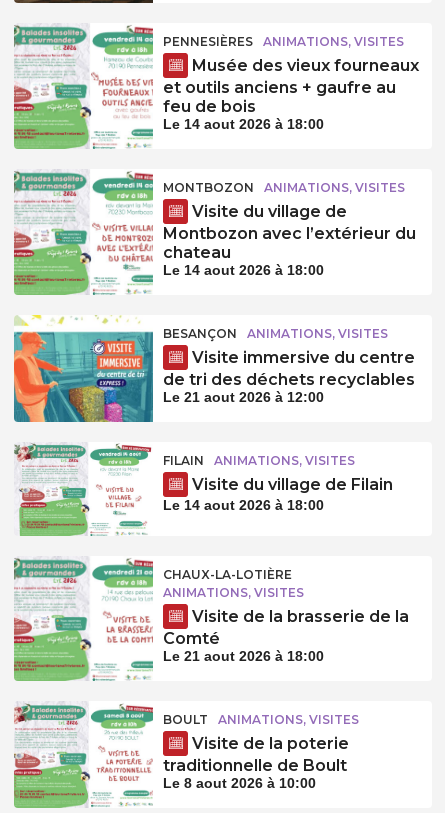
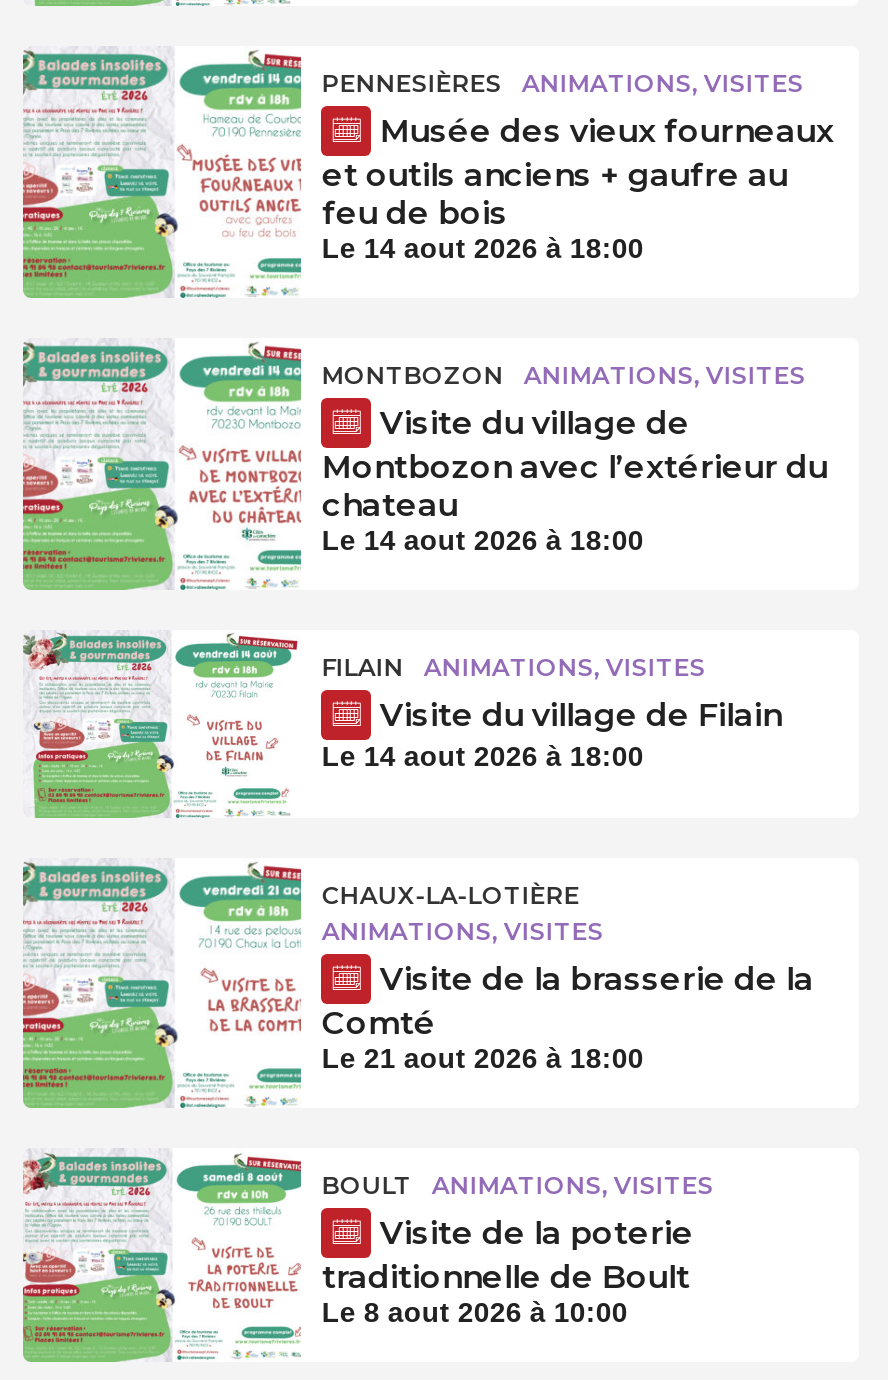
- [image]
- BESANÇON
- ANIMATIONS, VISITES
- Visite immersive du centre
- de tri des déchets recyclables
- Le 21 aout 2026 à 12:00
